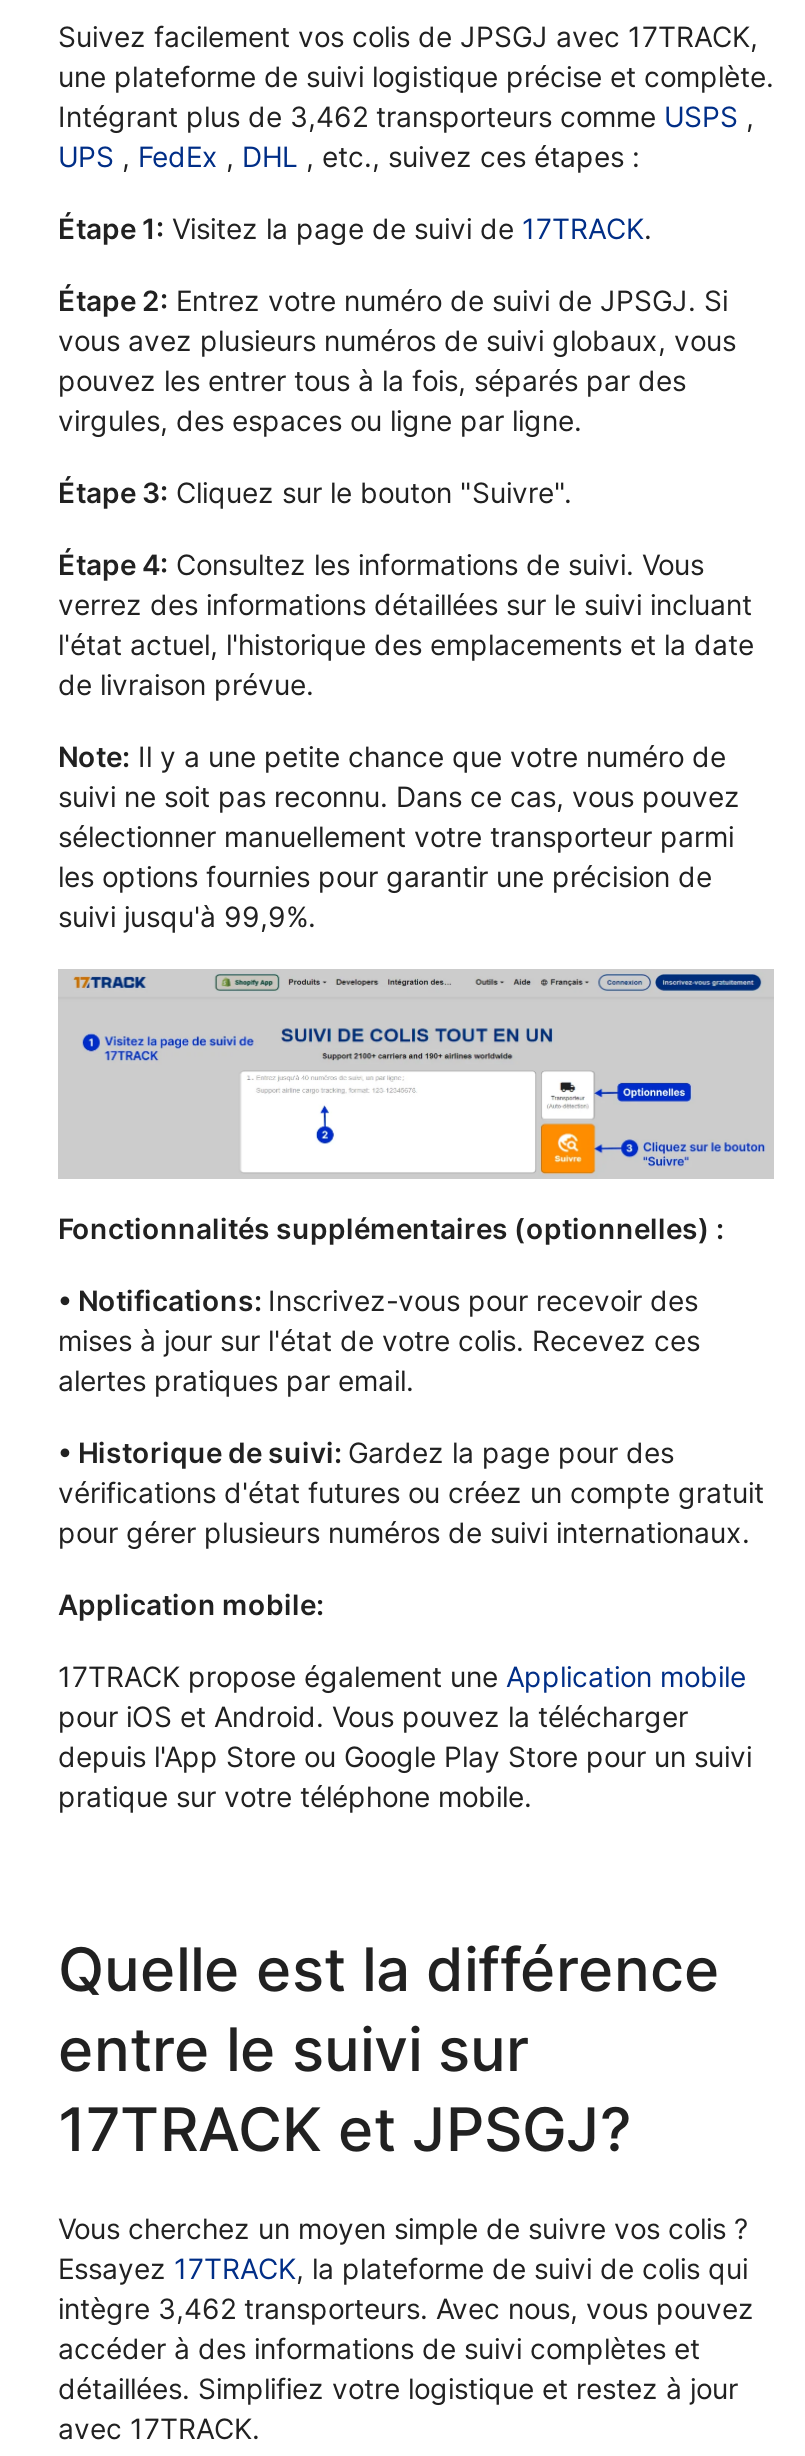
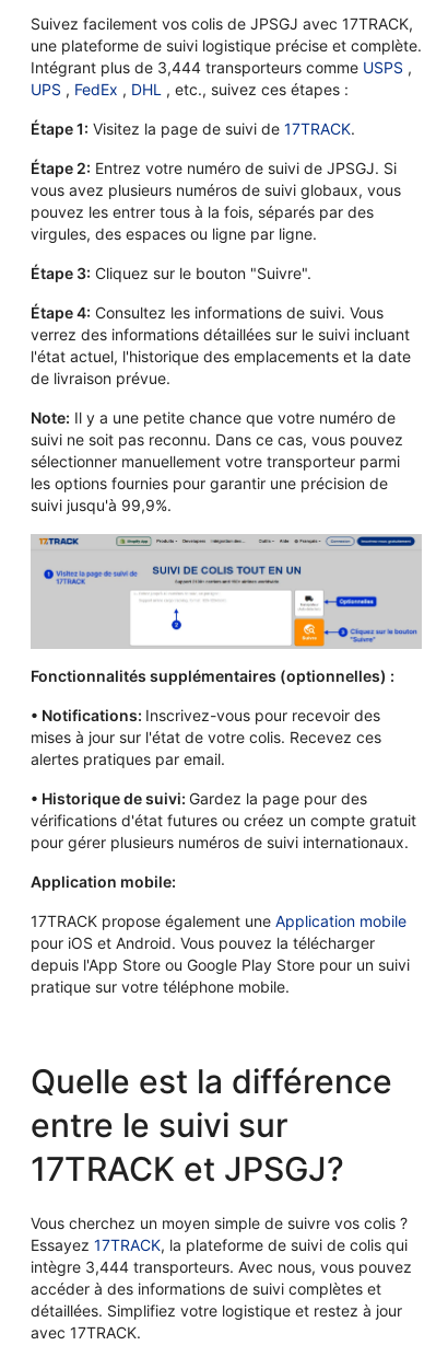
- Intégrant plus de 3,462 transporteurs comme USPS,
+ Intégrant plus de 3,444 transporteurs comme USPS,

- intègre 3,462 transporteurs. Avec nous, vous pouvez
+ intègre 3,444 transporteurs. Avec nous, vous pouvez
